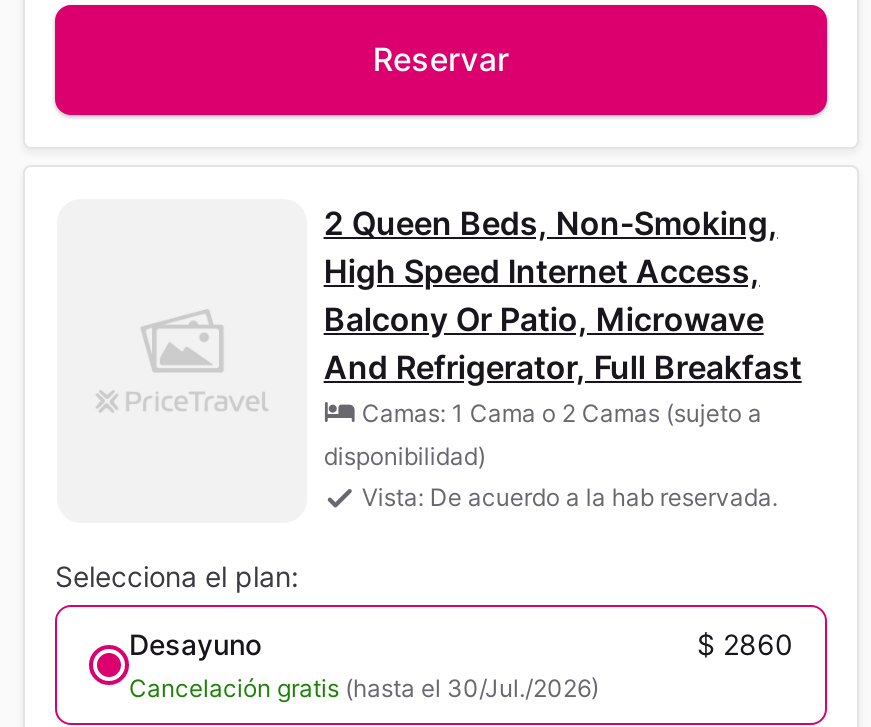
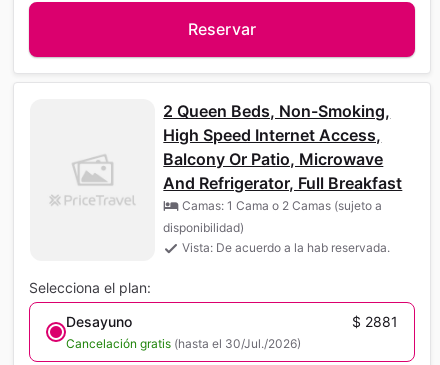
- $ 2860
+ $ 2881
